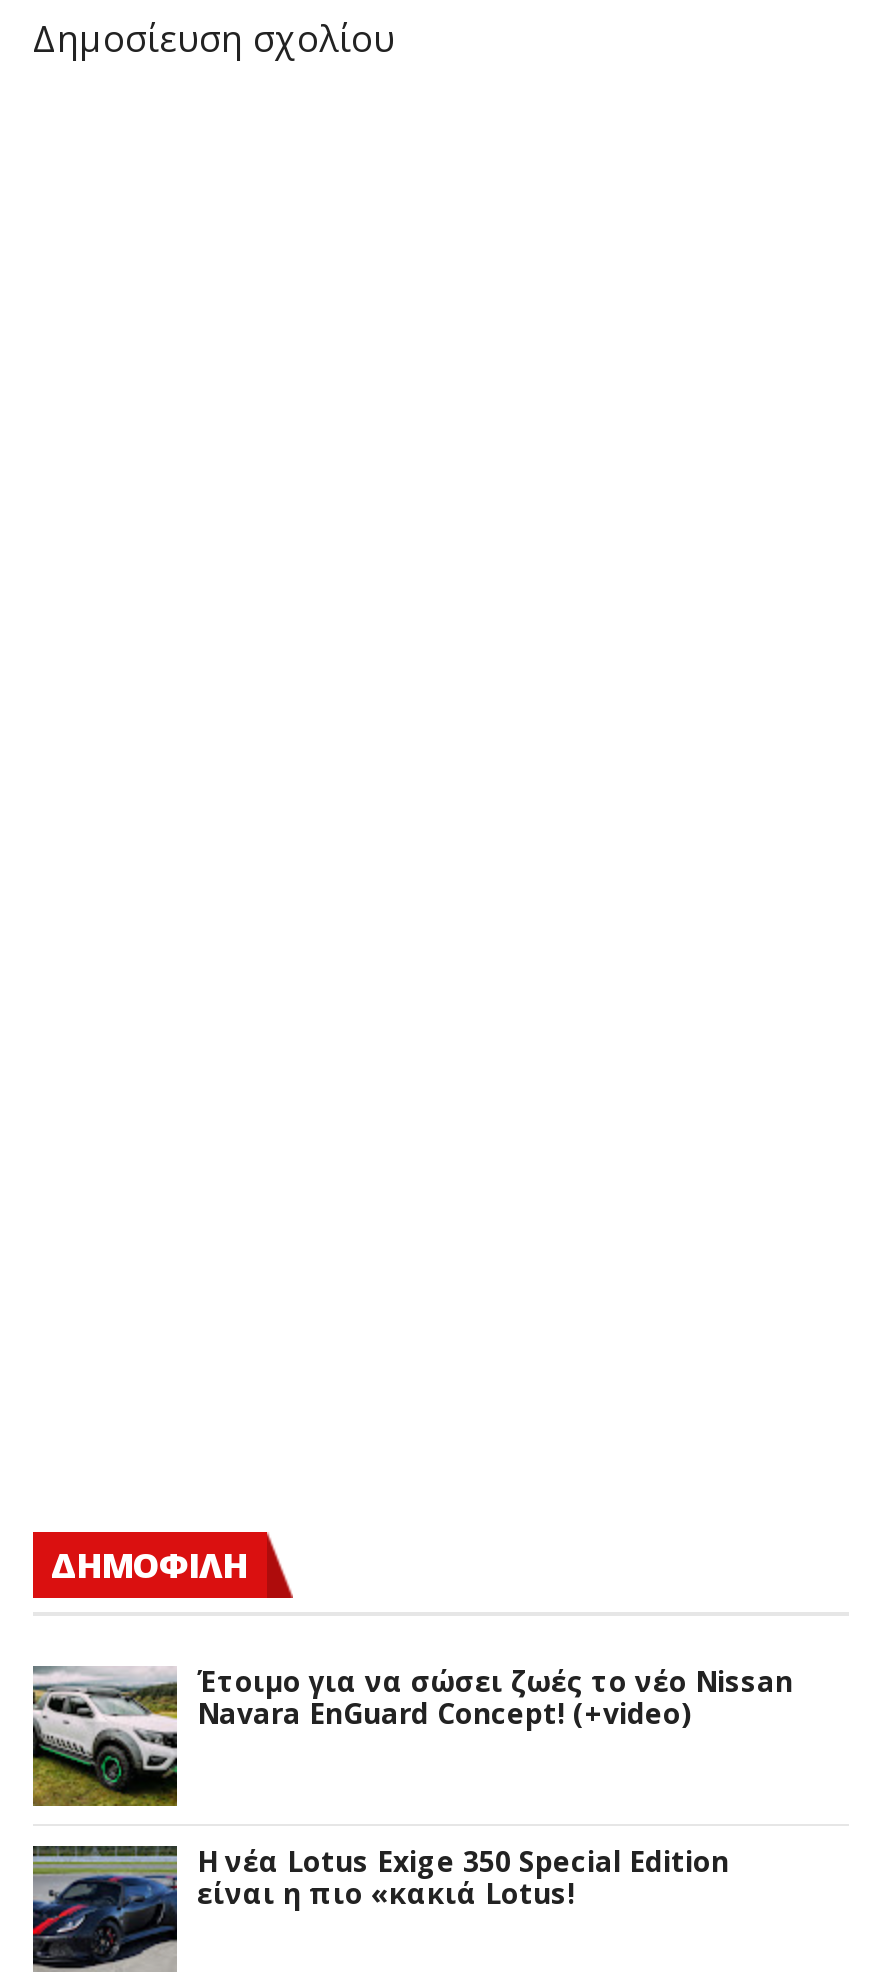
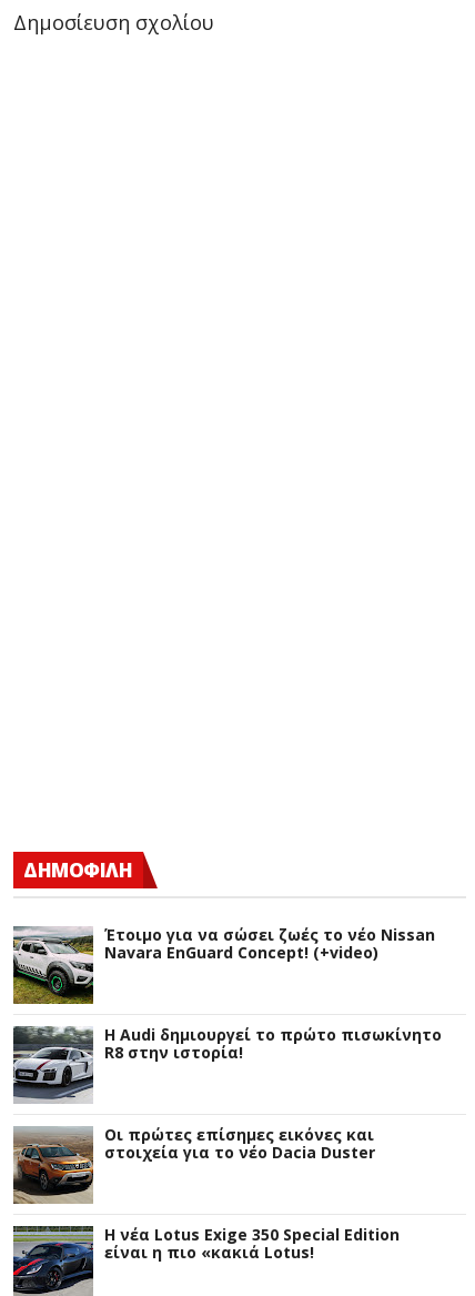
+ [image]
+ Η Audi δημιουργεί το πρώτο πισωκίνητο
+ R8 στην ιστορία!

+ [image]
+ Οι πρώτες επίσημες εικόνες και
+ στοιχεία για το νέο Dacia Duster
